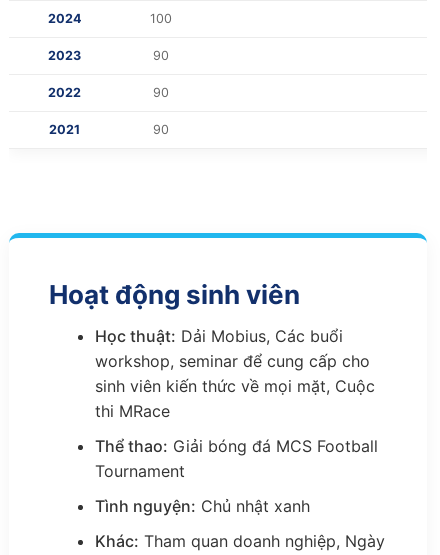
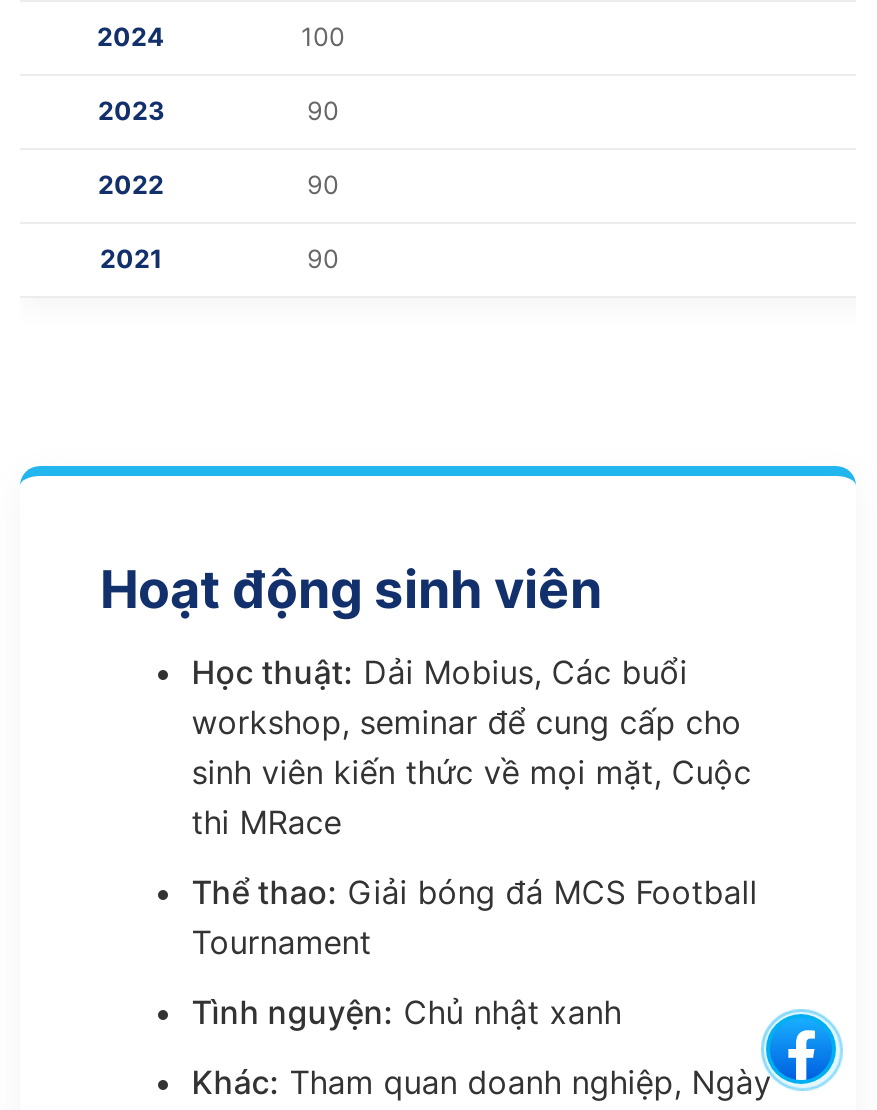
+ [image]
